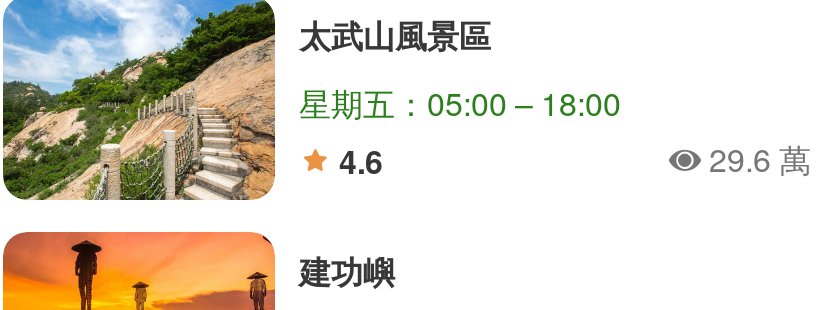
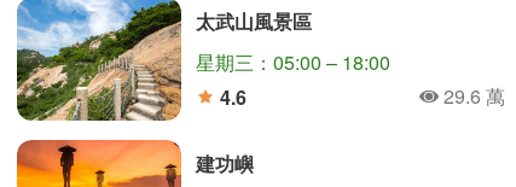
- 星期五：05:00 – 18:00
+ 星期三：05:00 – 18:00
